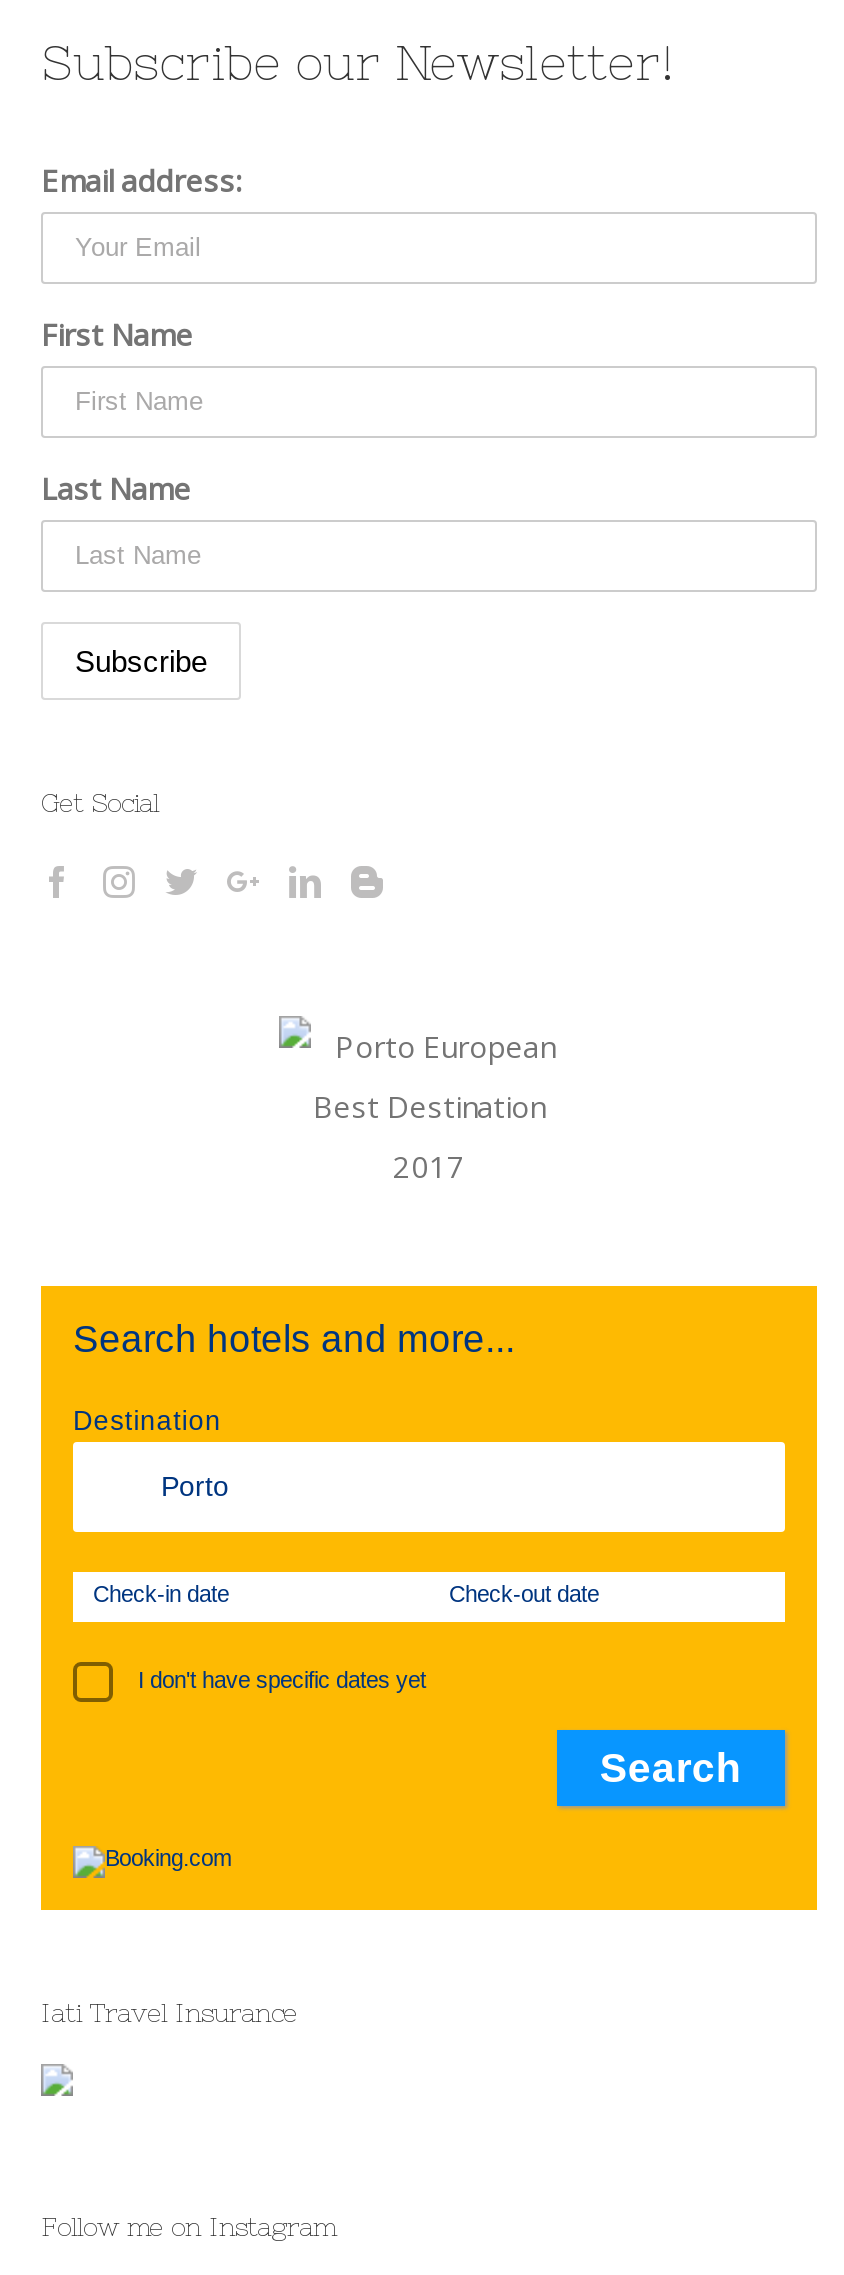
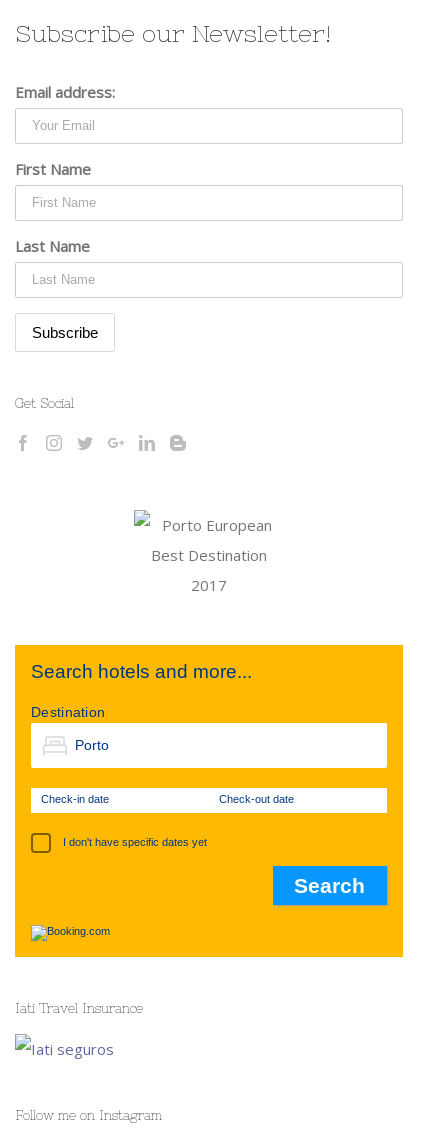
+ Iati seguros
